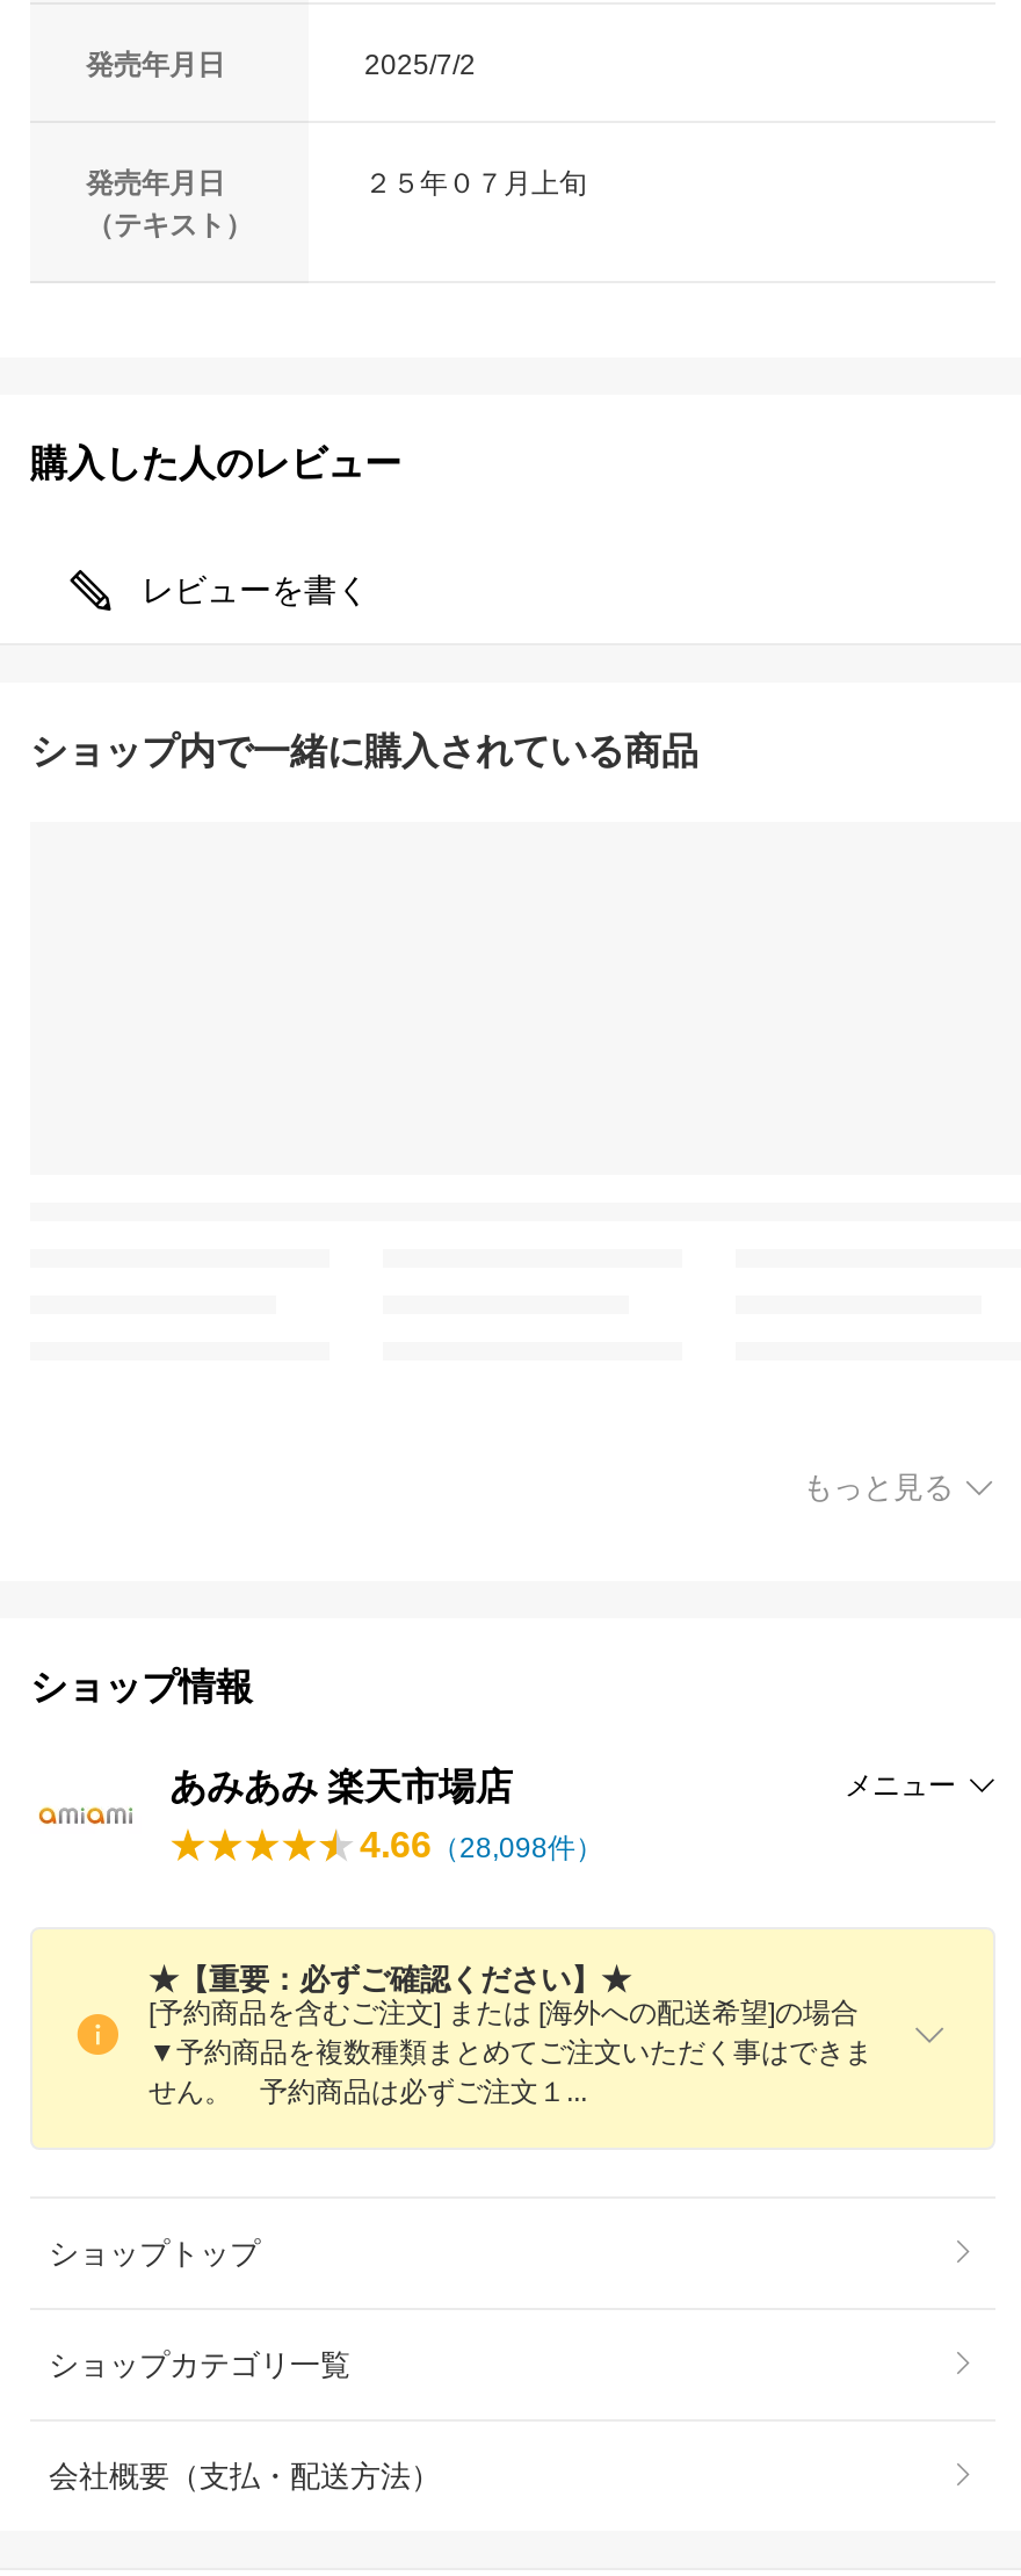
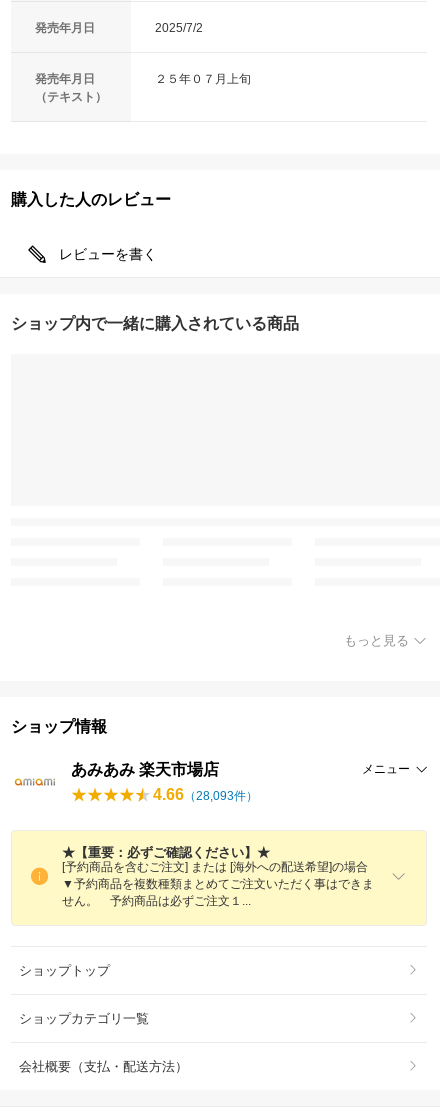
- 4.66（28,098件）
+ 4.66（28,093件）
